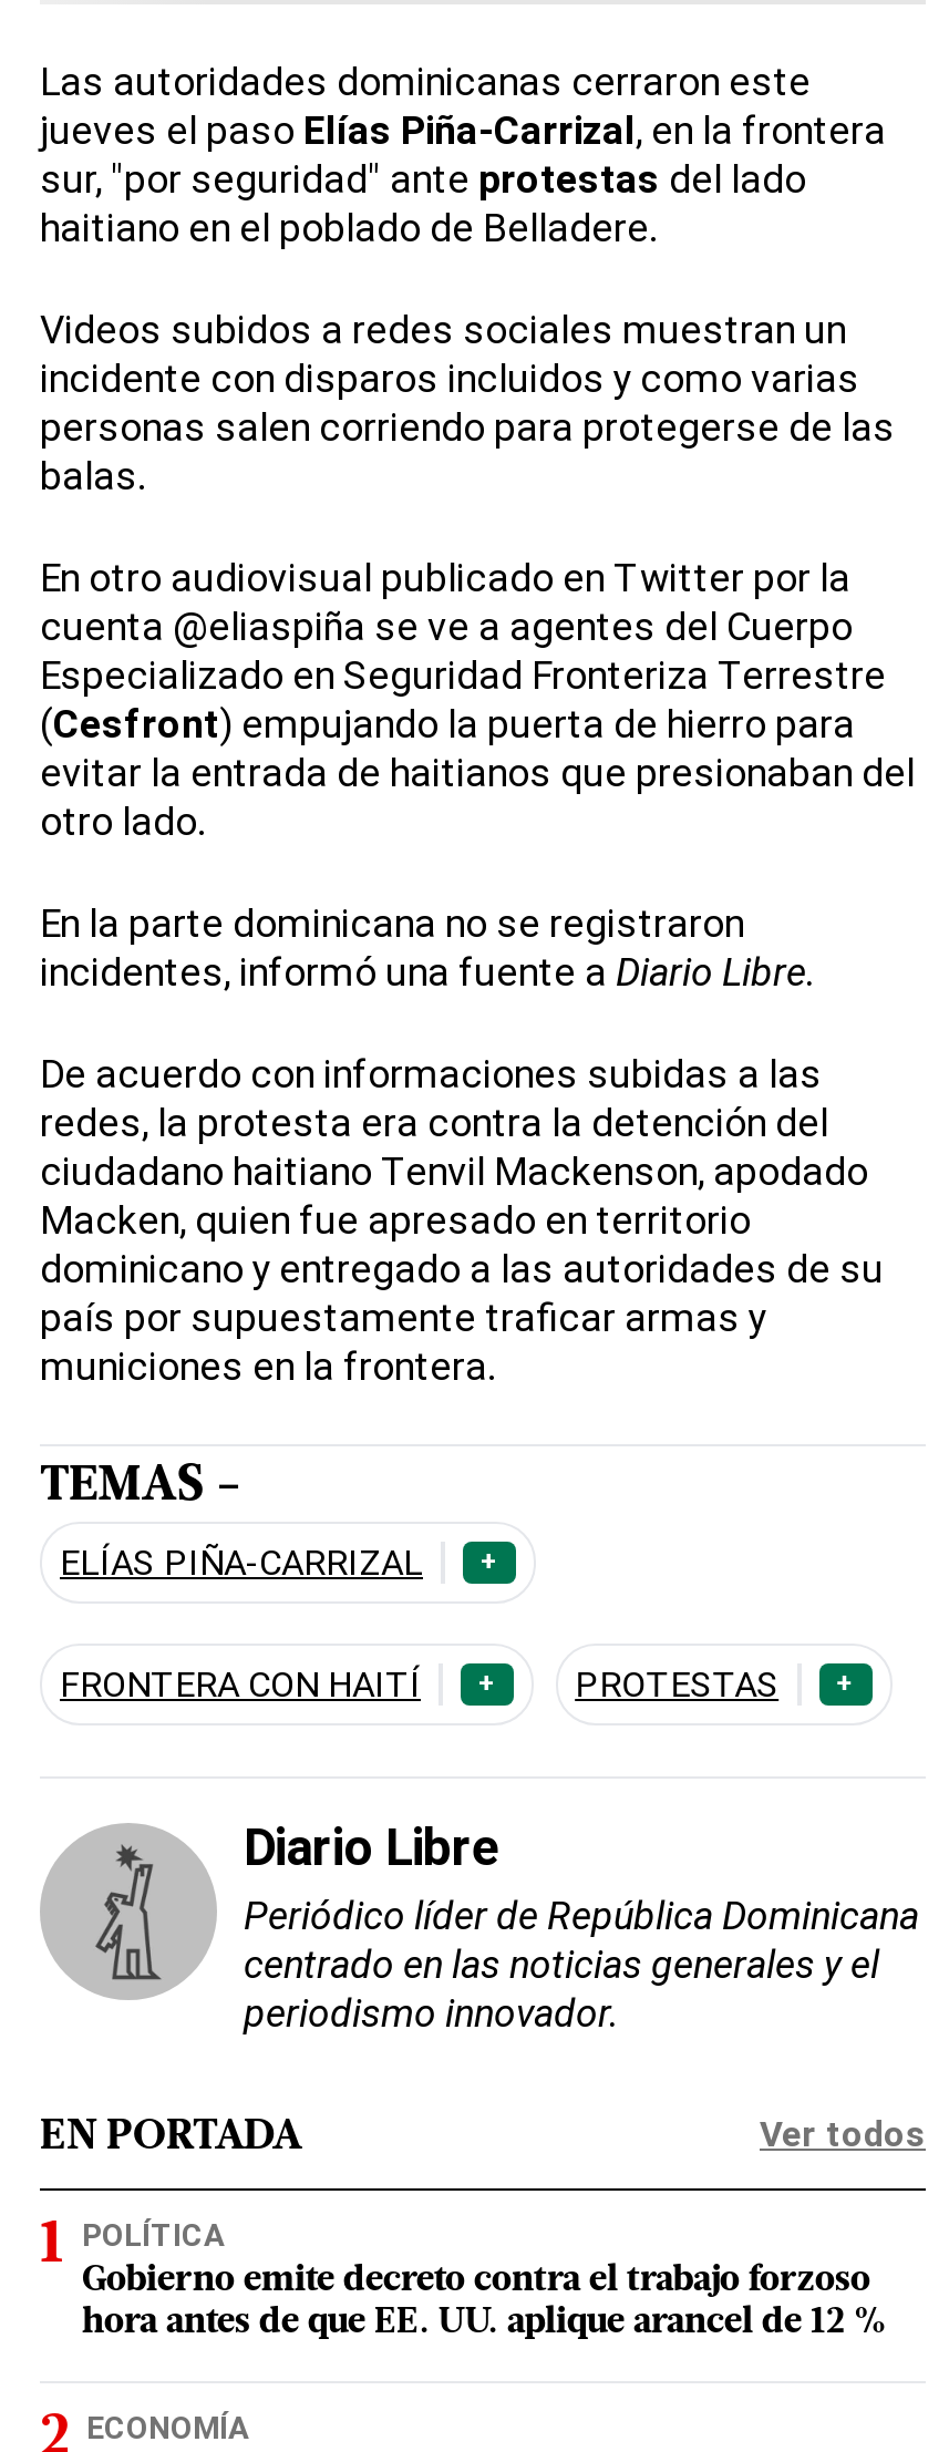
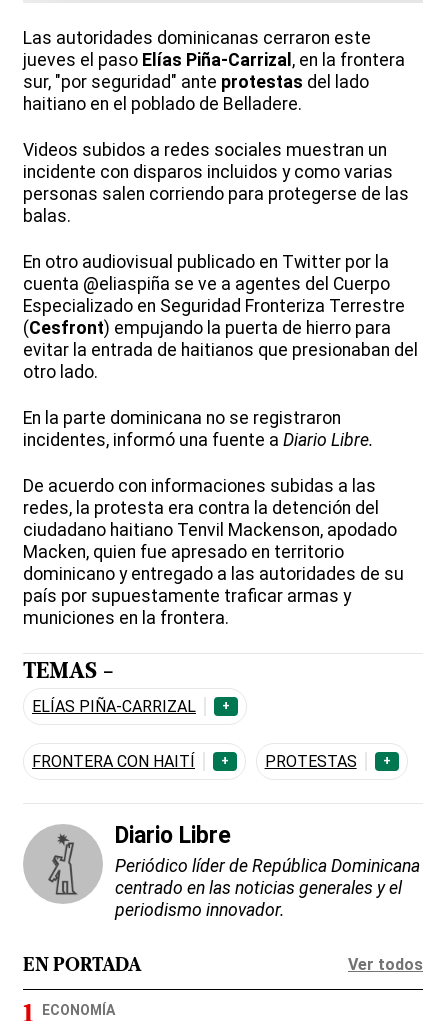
- POLÍTICA
- Gobierno emite decreto contra el trabajo forzoso
- hora antes de que EE. UU. aplique arancel de 12 %
